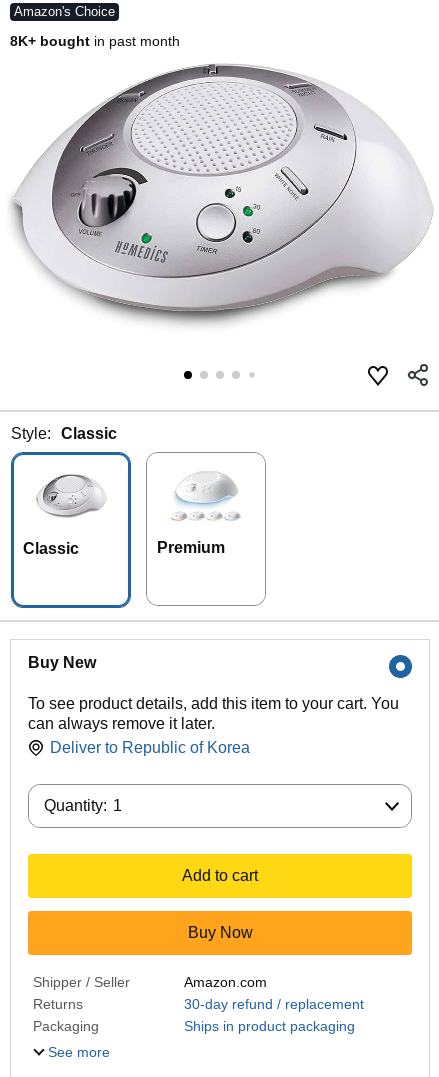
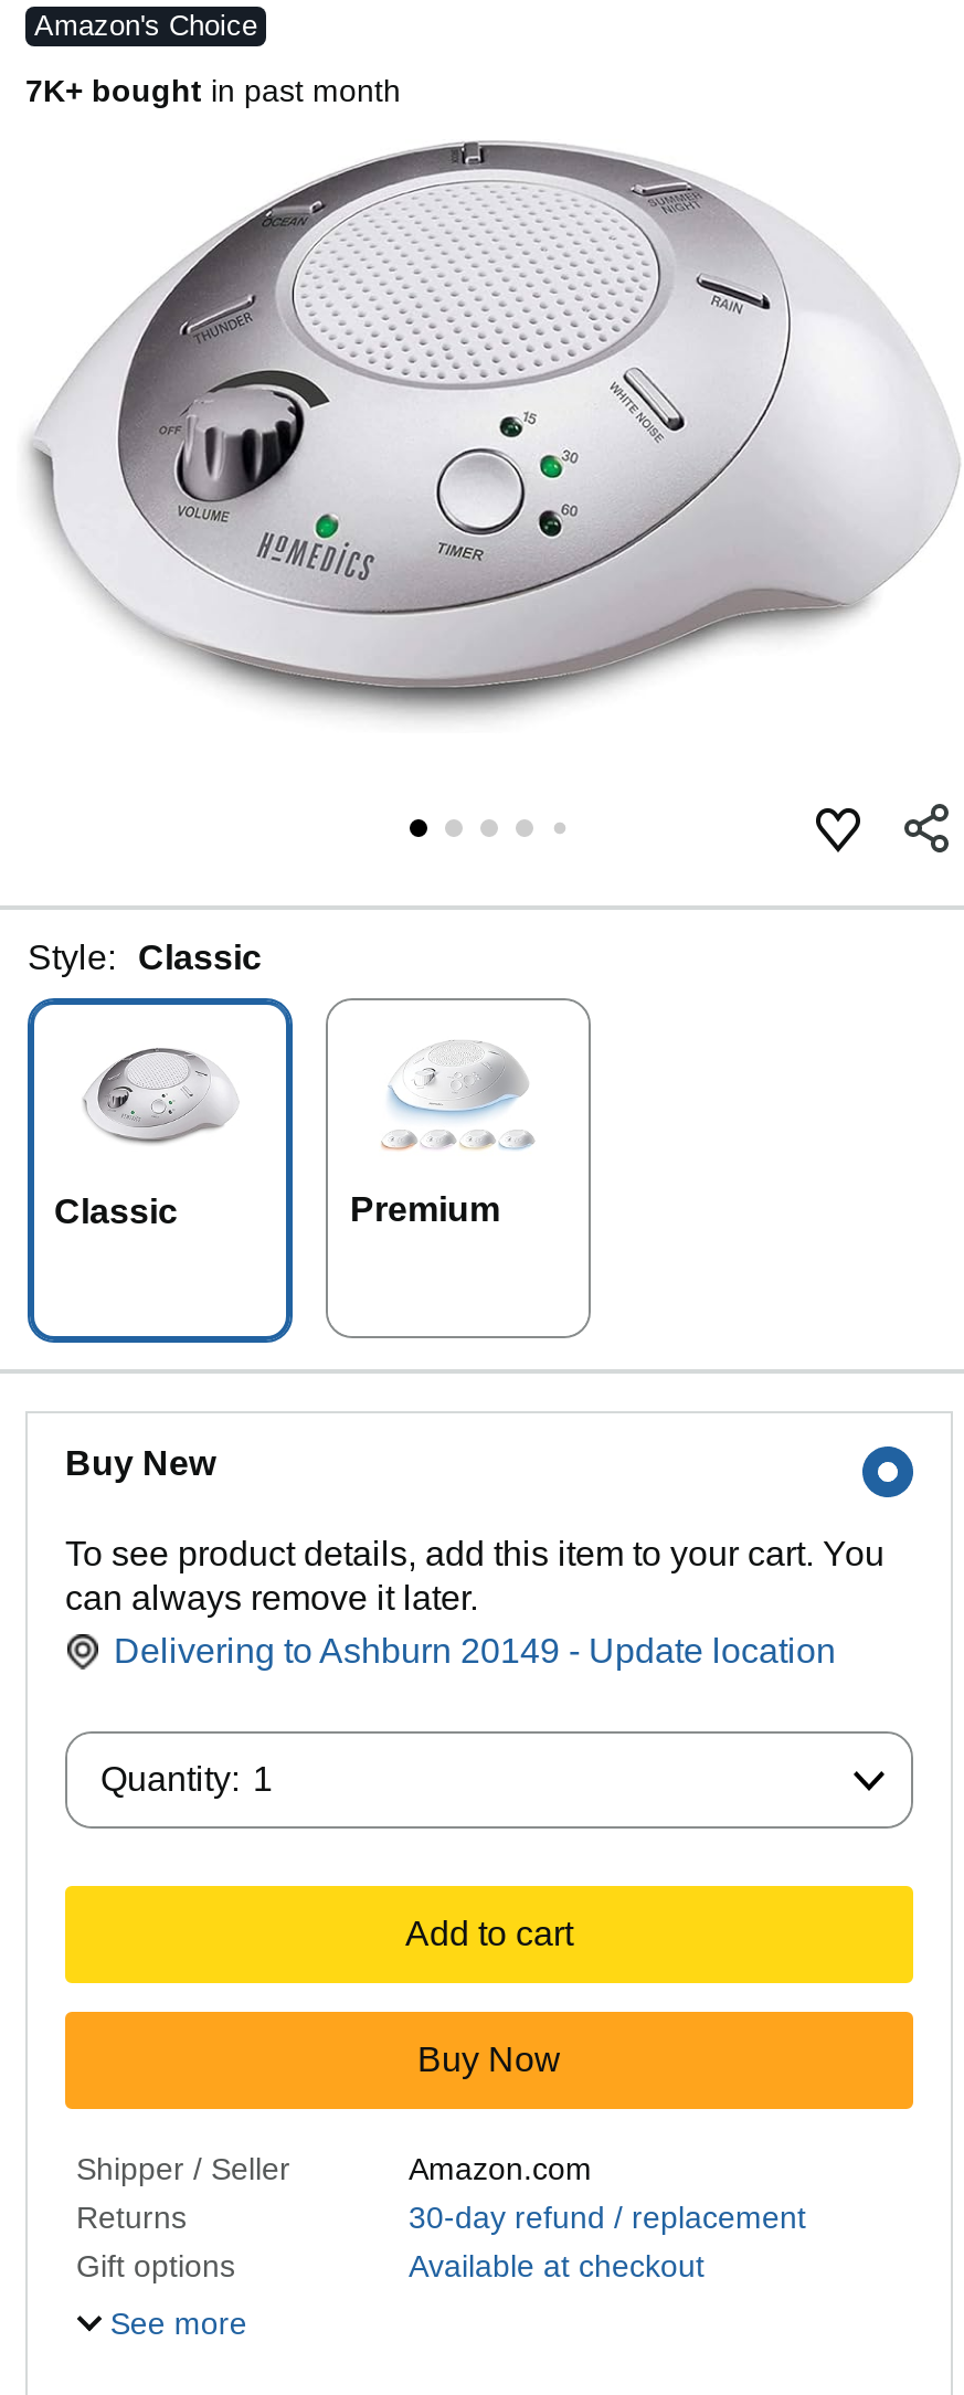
- 8K+ bought in past month
+ 7K+ bought in past month

- Deliver to Republic of Korea
+ Delivering to Ashburn 20149 - Update location

- Packaging
- Ships in product packaging
+ Gift options
+ Available at checkout
